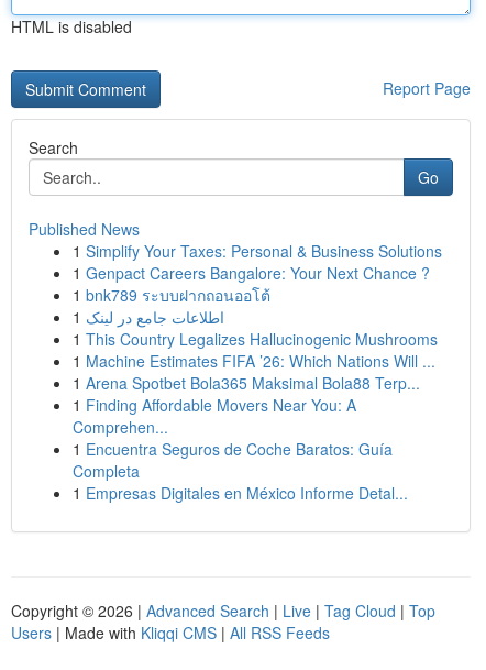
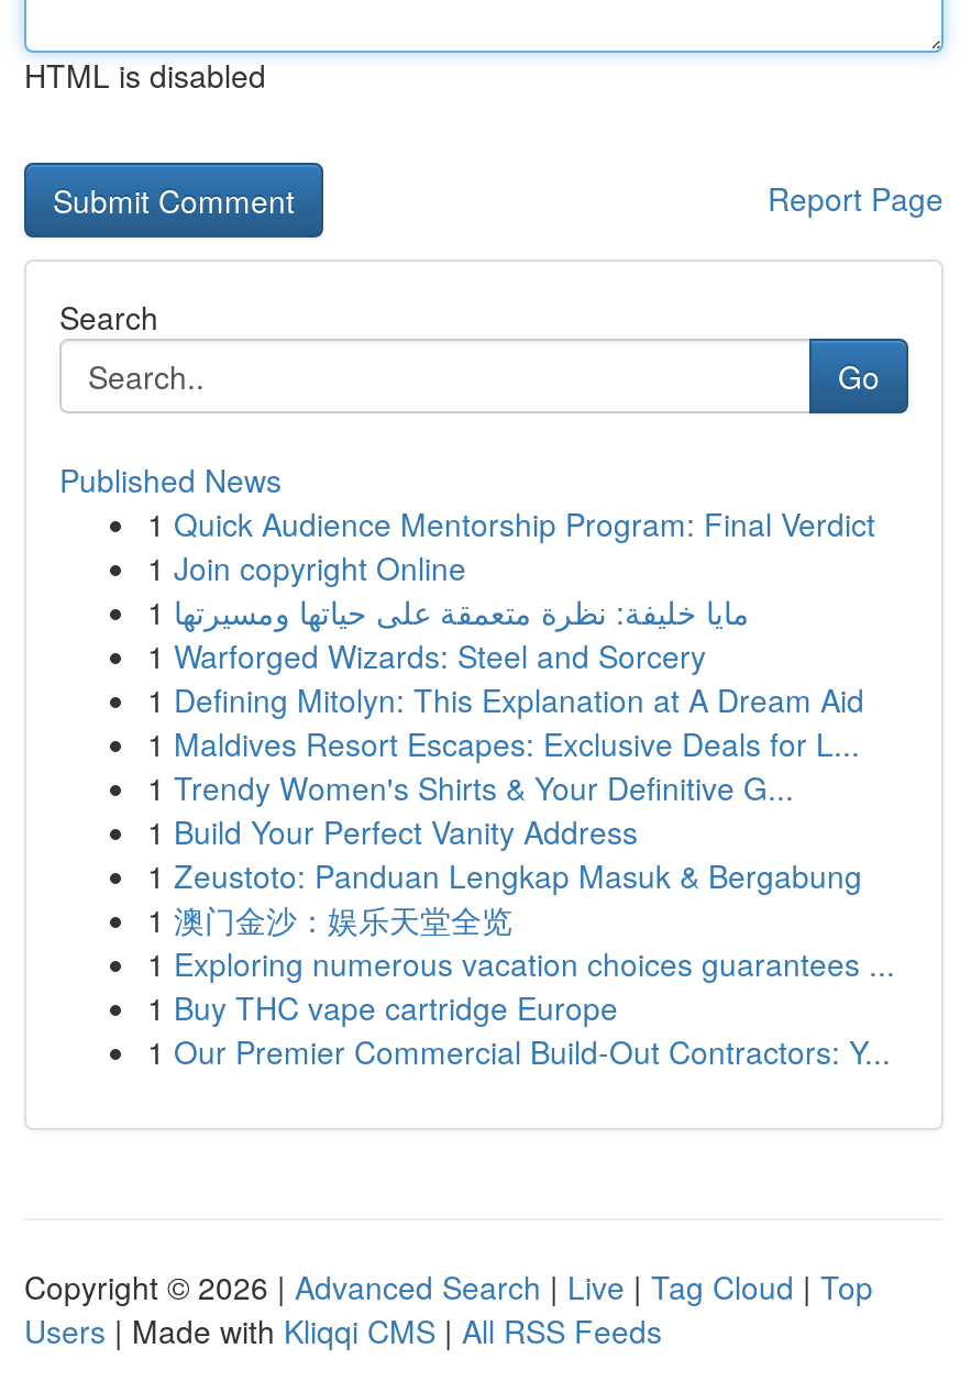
- 1 Simplify Your Taxes: Personal & Business Solutions
- 1 Genpact Careers Bangalore: Your Next Chance ?
- 1 bnk789 ระบบฝากถอนออโต้
- 1 اطلاعات جامع در لینک
- 1 This Country Legalizes Hallucinogenic Mushrooms
- 1 Machine Estimates FIFA ’26: Which Nations Will ...
- 1 Arena Spotbet Bola365 Maksimal Bola88 Terp...
- 1 Finding Affordable Movers Near You: A
- Comprehen...
- 1 Encuentra Seguros de Coche Baratos: Guía
- Completa
- 1 Empresas Digitales en México Informe Detal...
+ 1 Quick Audience Mentorship Program: Final Verdict
+ 1 Join copyright Online
+ 1 مايا خليفة: نظرة متعمقة على حياتها ومسيرتها
+ 1 Warforged Wizards: Steel and Sorcery
+ 1 Defining Mitolyn: This Explanation at A Dream Aid
+ 1 Maldives Resort Escapes: Exclusive Deals for L...
+ 1 Trendy Women's Shirts & Your Definitive G...
+ 1 Build Your Perfect Vanity Address
+ 1 Zeustoto: Panduan Lengkap Masuk & Bergabung
+ 1 澳门金沙：娱乐天堂全览
+ 1 Exploring numerous vacation choices guarantees ...
+ 1 Buy THC vape cartridge Europe
+ 1 Our Premier Commercial Build-Out Contractors: Y...
